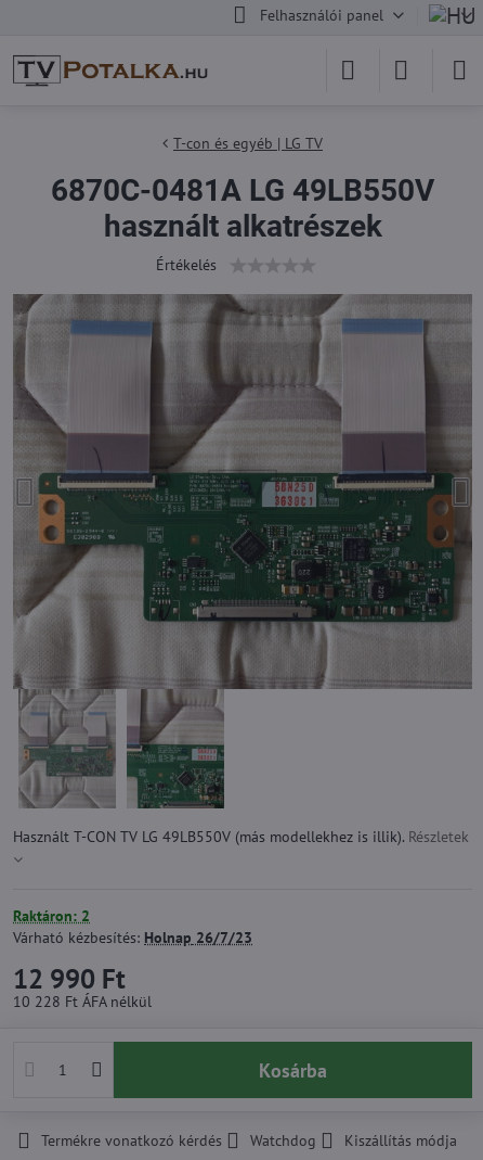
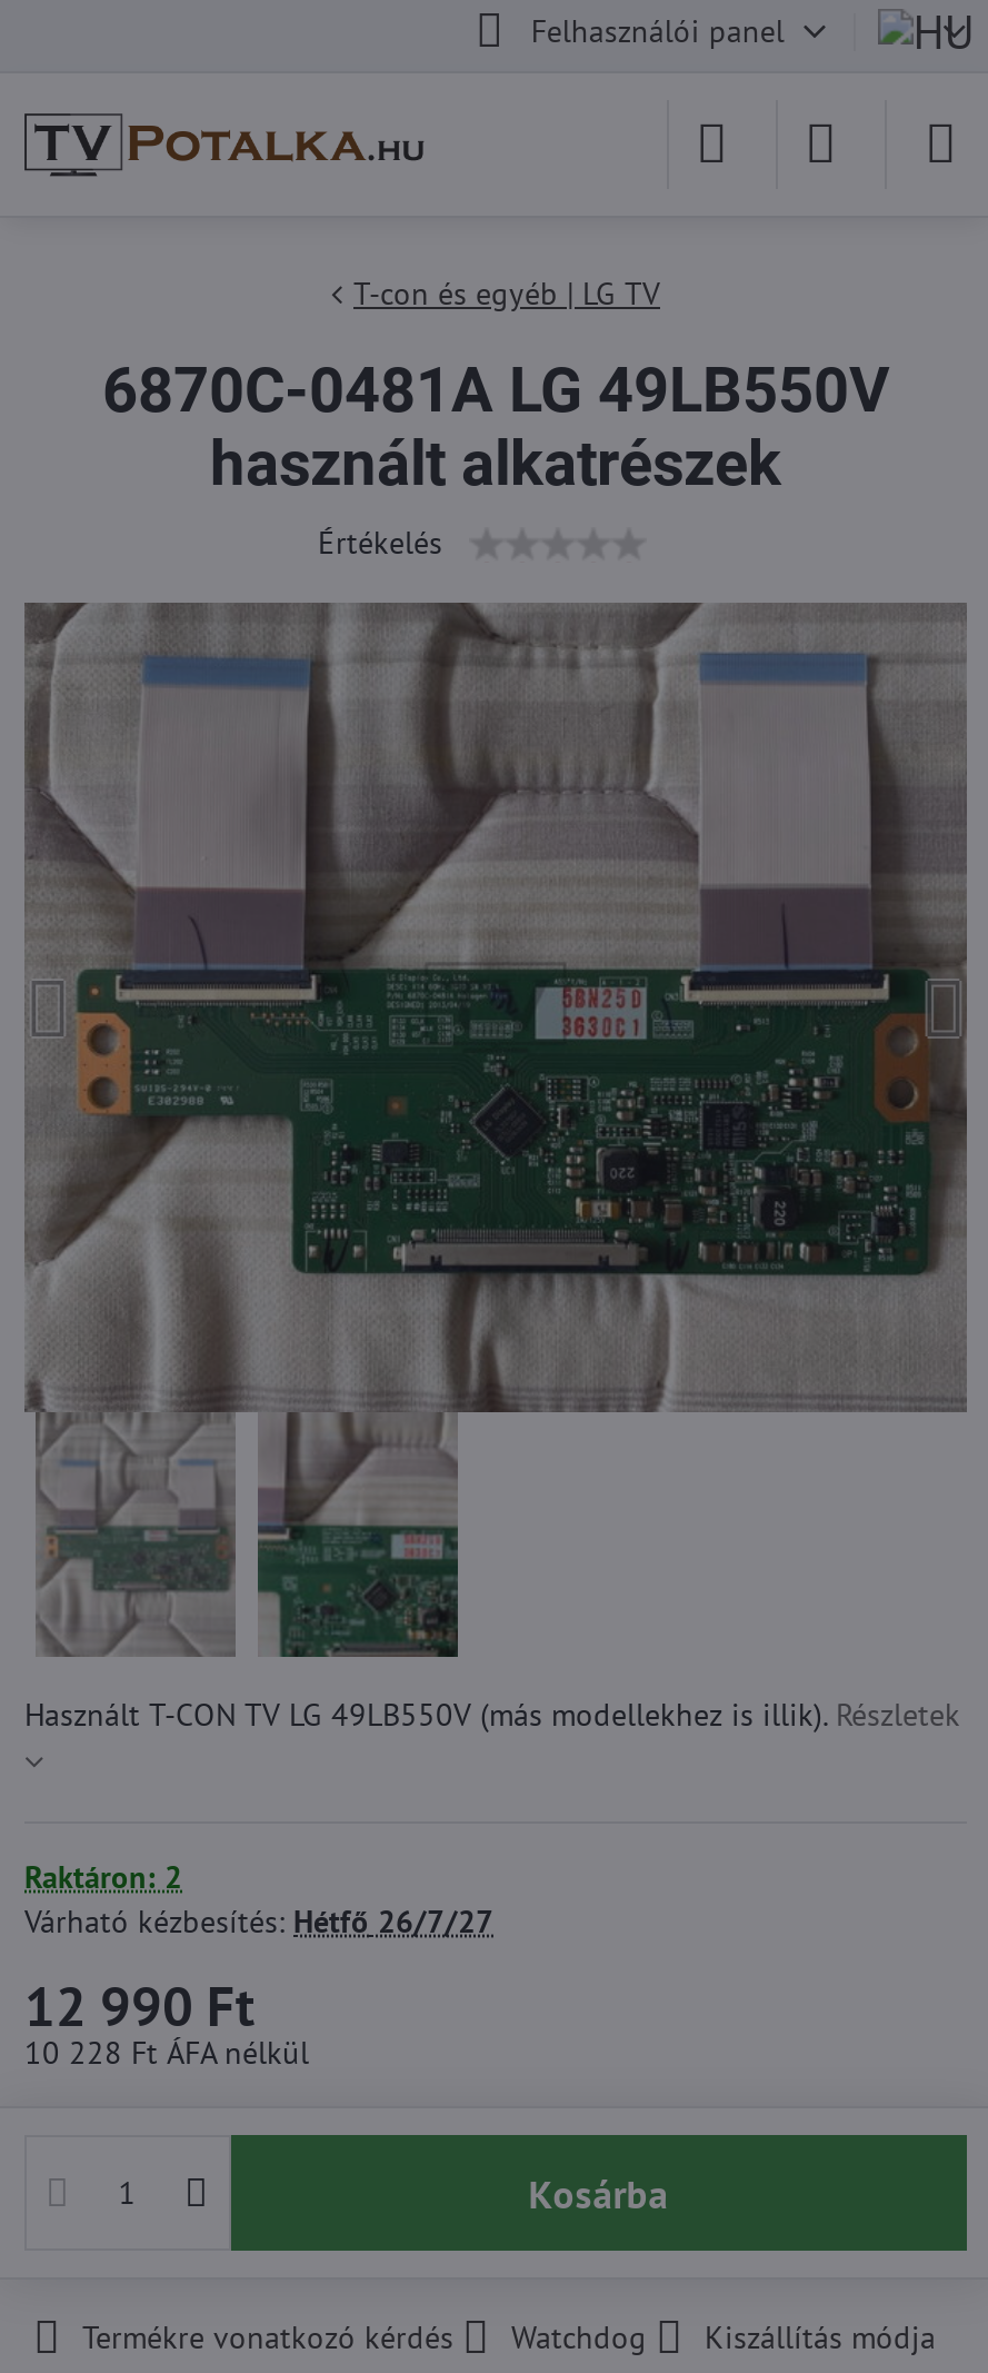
- Várható kézbesítés: Holnap 26/7/23
+ Várható kézbesítés: Hétfő 26/7/27
